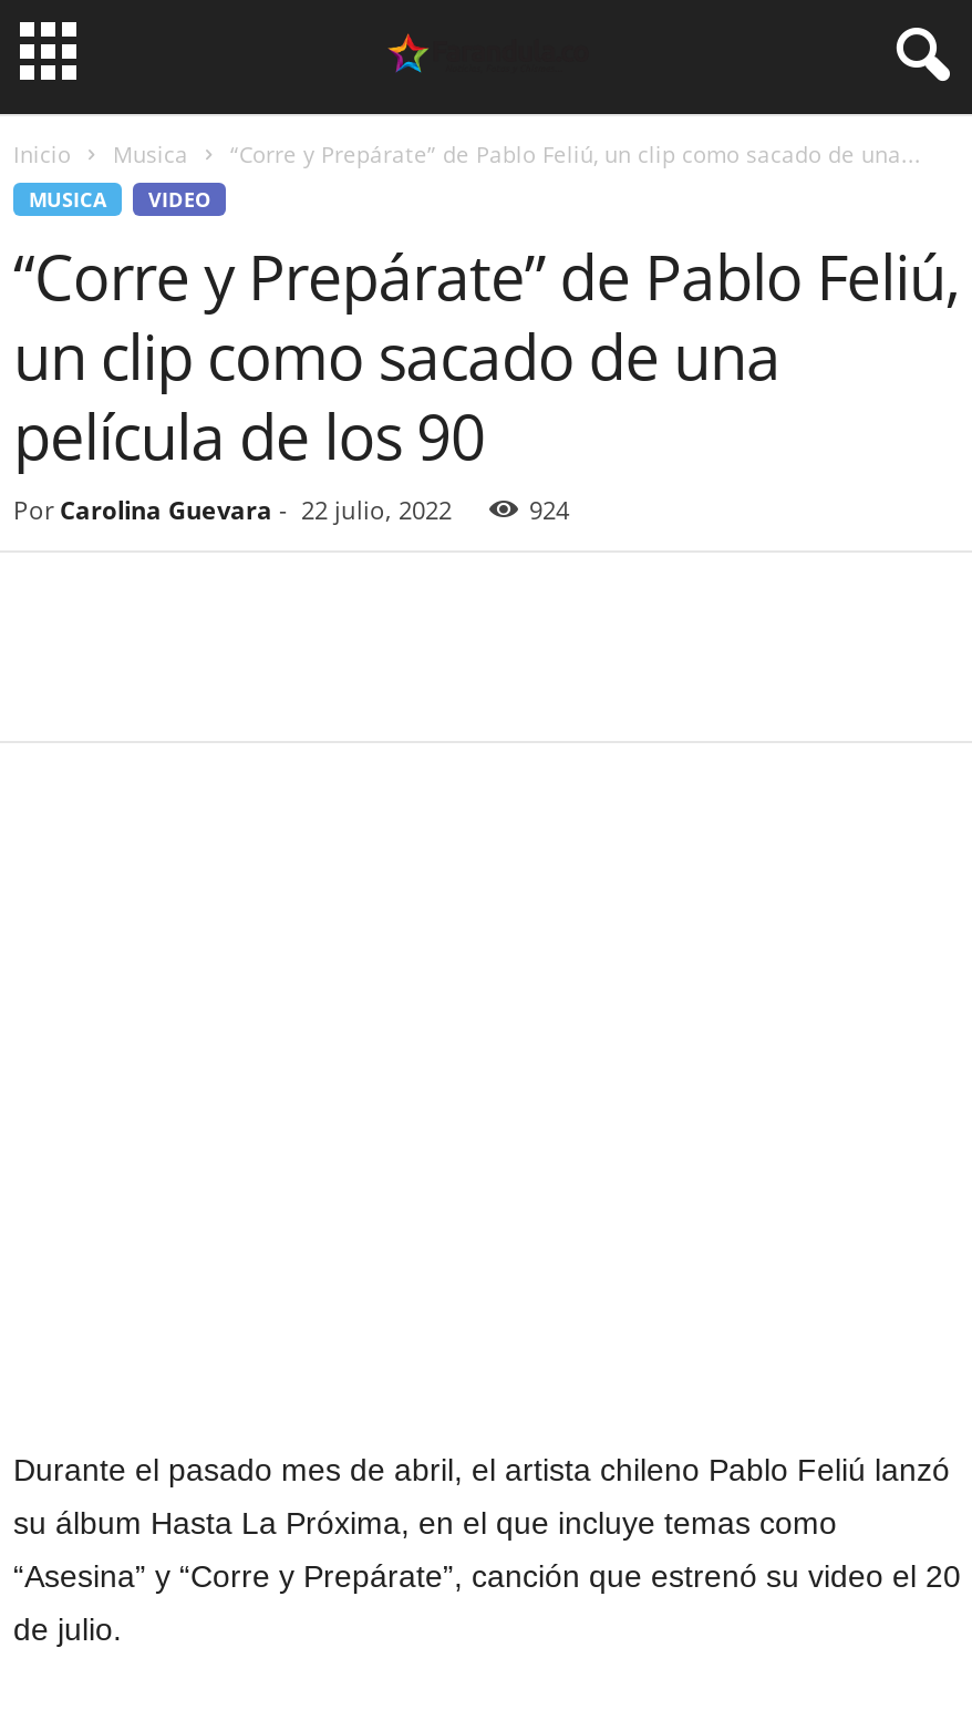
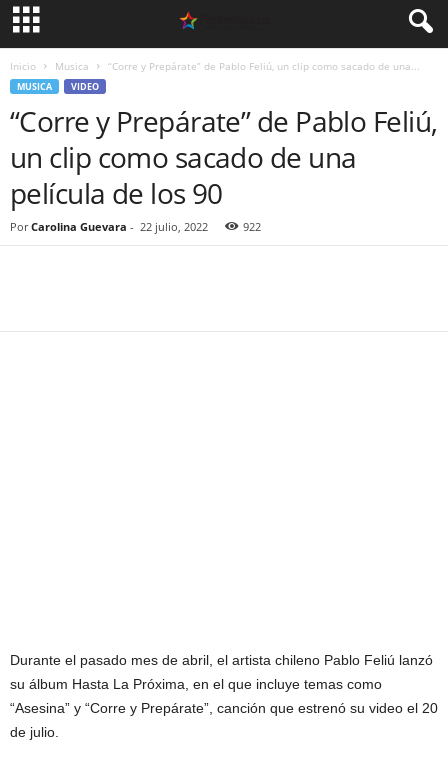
- 924
+ 922
